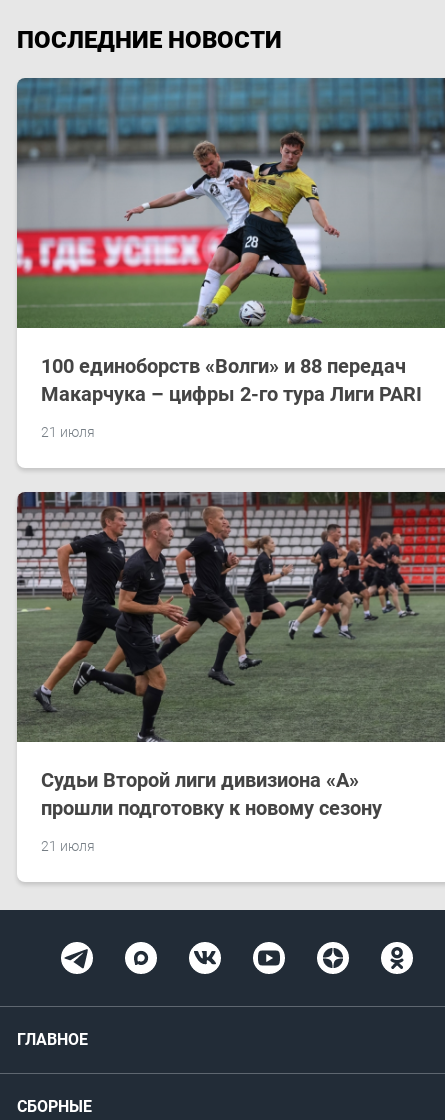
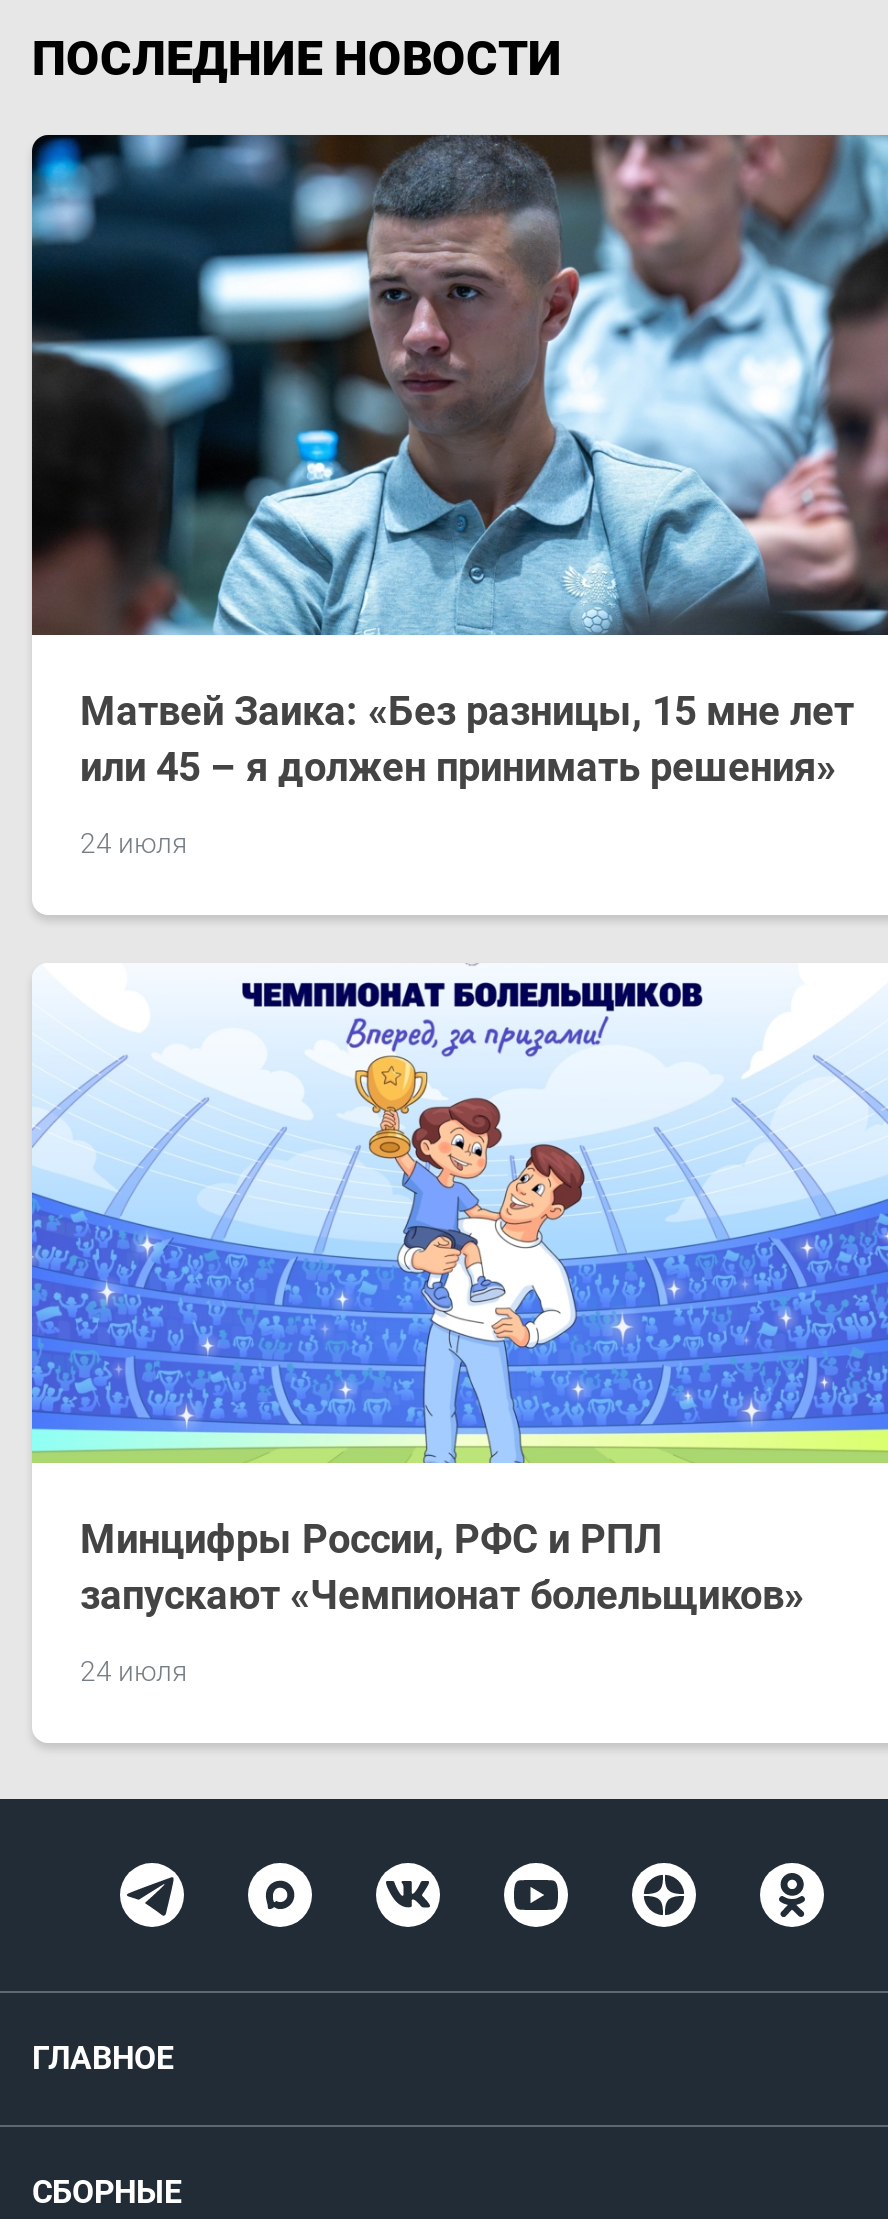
- [image]
- 100 единоборств «Волги» и 88 передач
- Макарчука – цифры 2-го тура Лиги PARI
+ [image]
+ Матвей Заика: «Без разницы, 15 мне лет
+ или 45 – я должен принимать решения»

- 21 июля
+ 24 июля

- [image]
- Судьи Второй лиги дивизиона «А»
- прошли подготовку к новому сезону
+ [image]
+ Минцифры России, РФС и РПЛ
+ запускают «Чемпионат болельщиков»

- 21 июля
+ 24 июля
